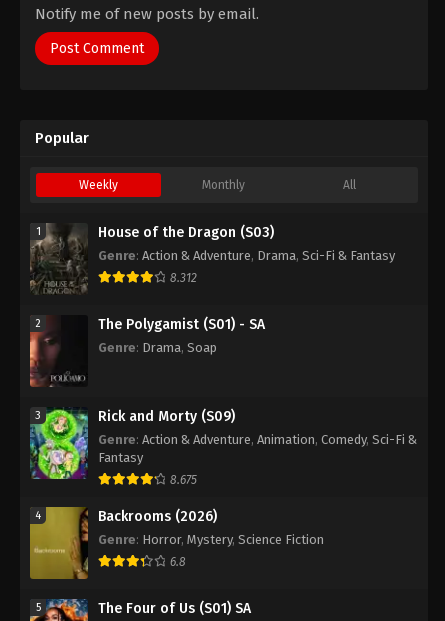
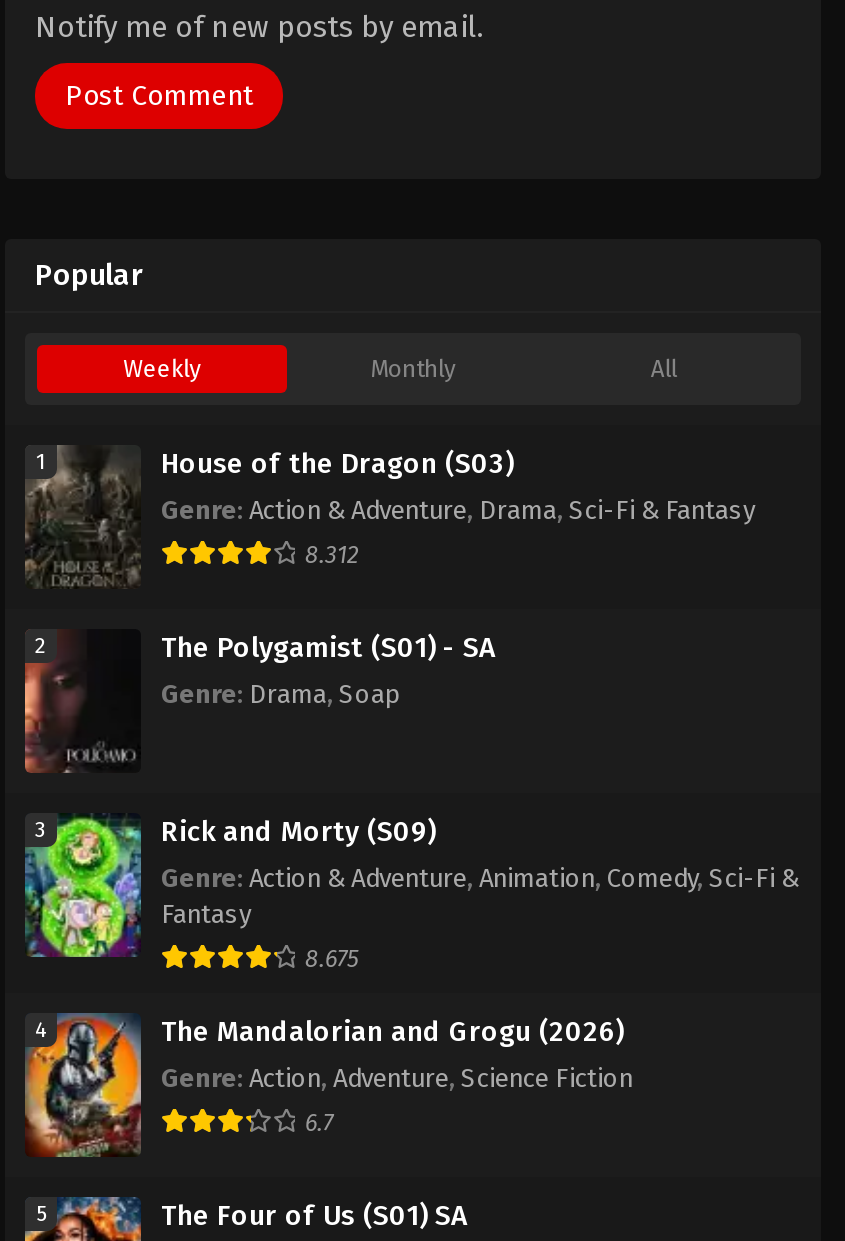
- [image]
- Backrooms (2026)
- Genre: Horror, Mystery, Science Fiction
+ [image]
+ The Mandalorian and Grogu (2026)
+ Genre: Action, Adventure, Science Fiction

- 6.8
+ 6.7
